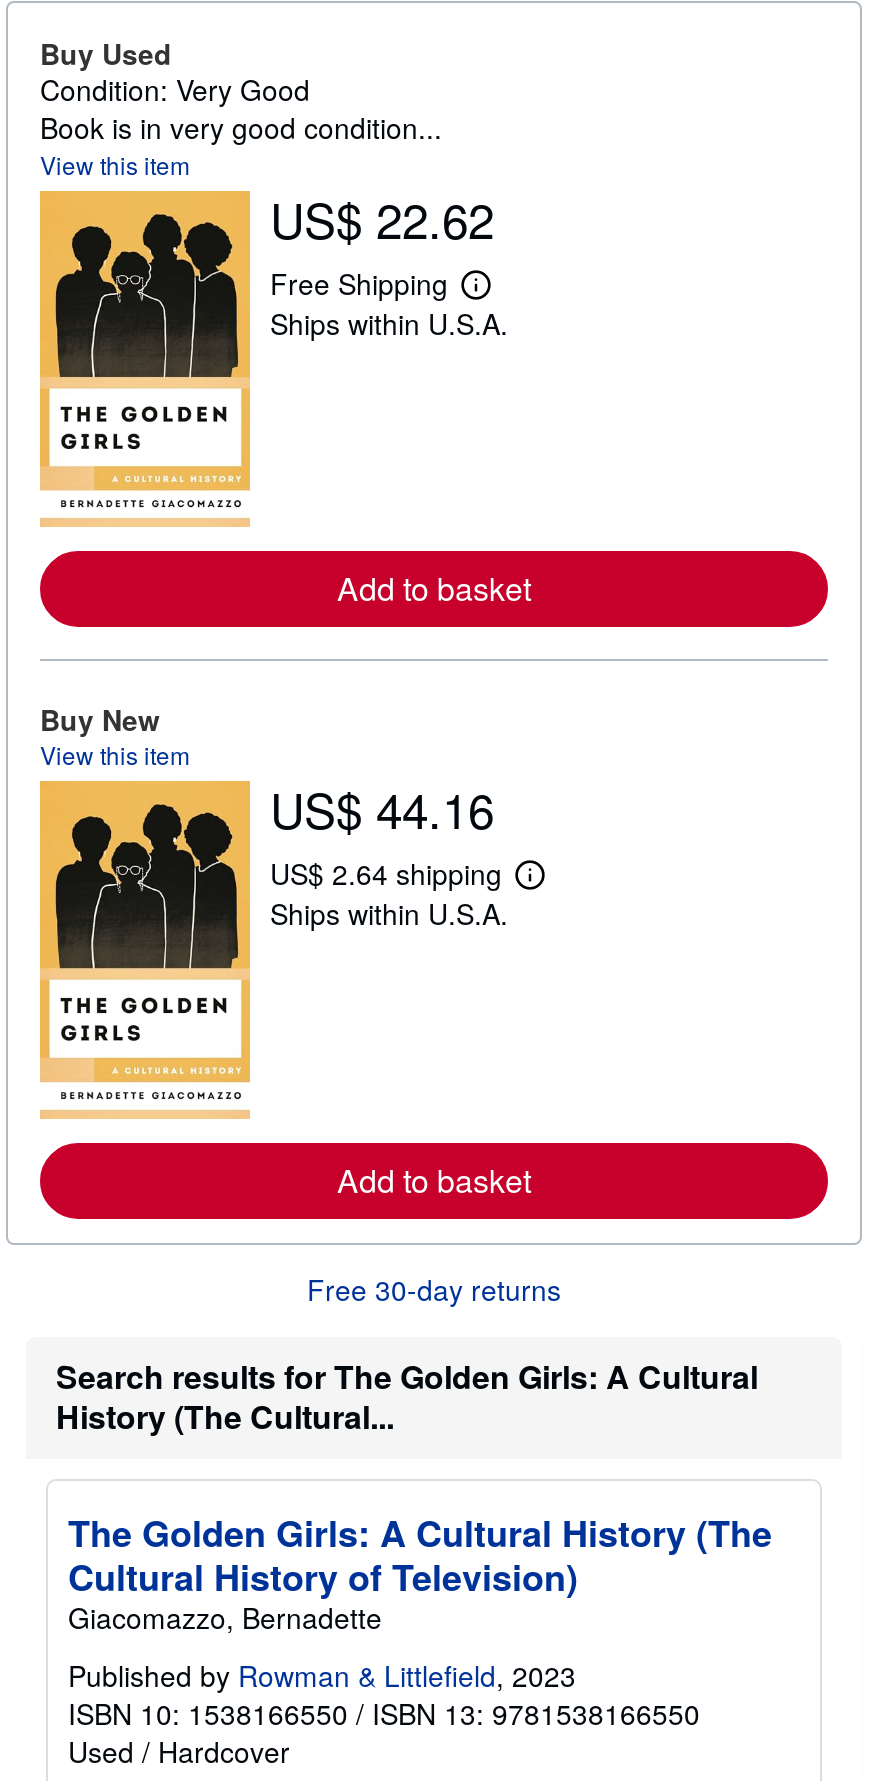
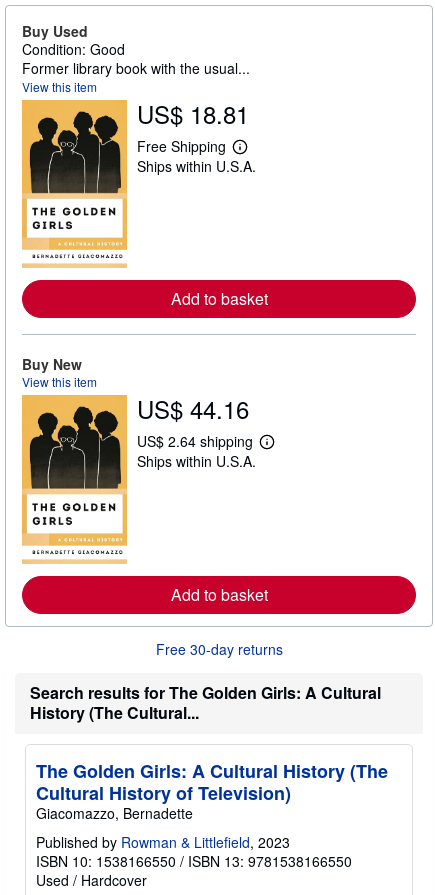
- Condition: Very Good
- Book is in very good condition...
+ Condition: Good
+ Former library book with the usual...

- US$ 22.62
+ US$ 18.81
